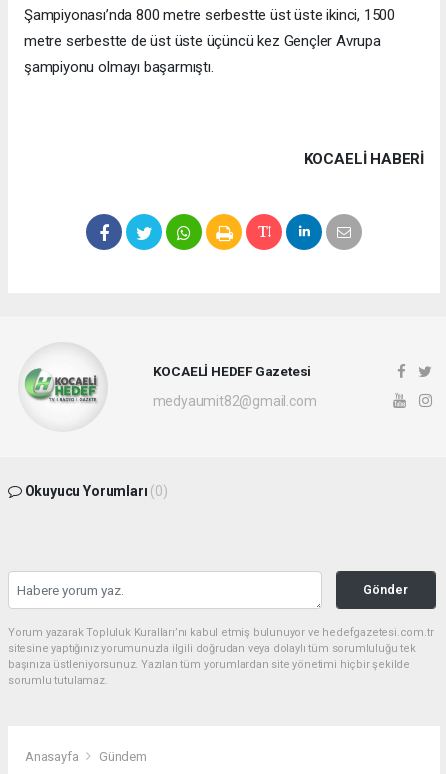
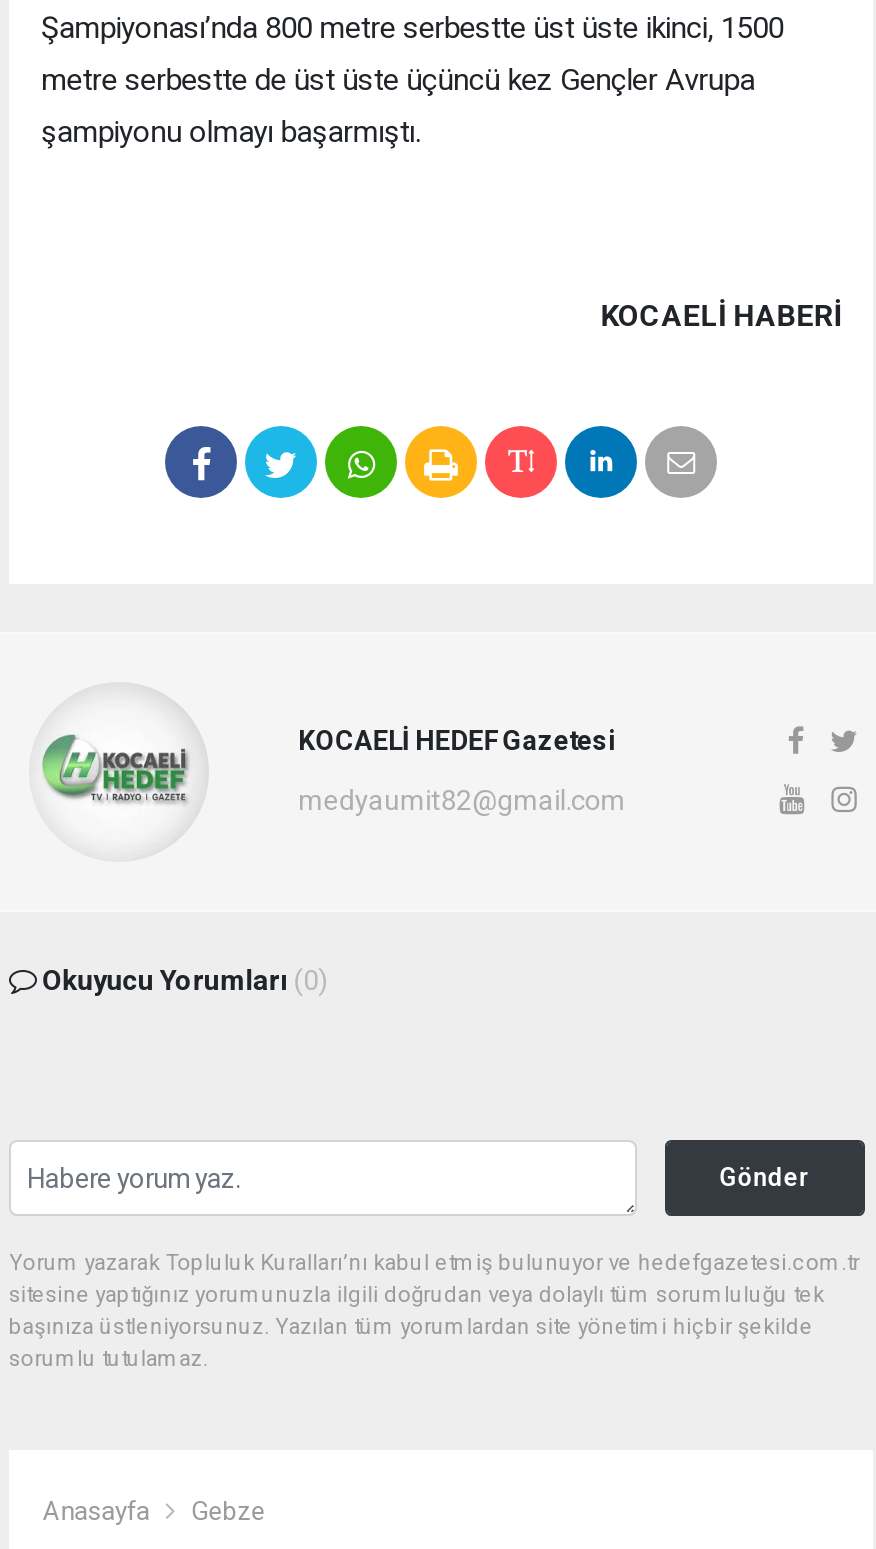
- Gündem
+ Gebze
